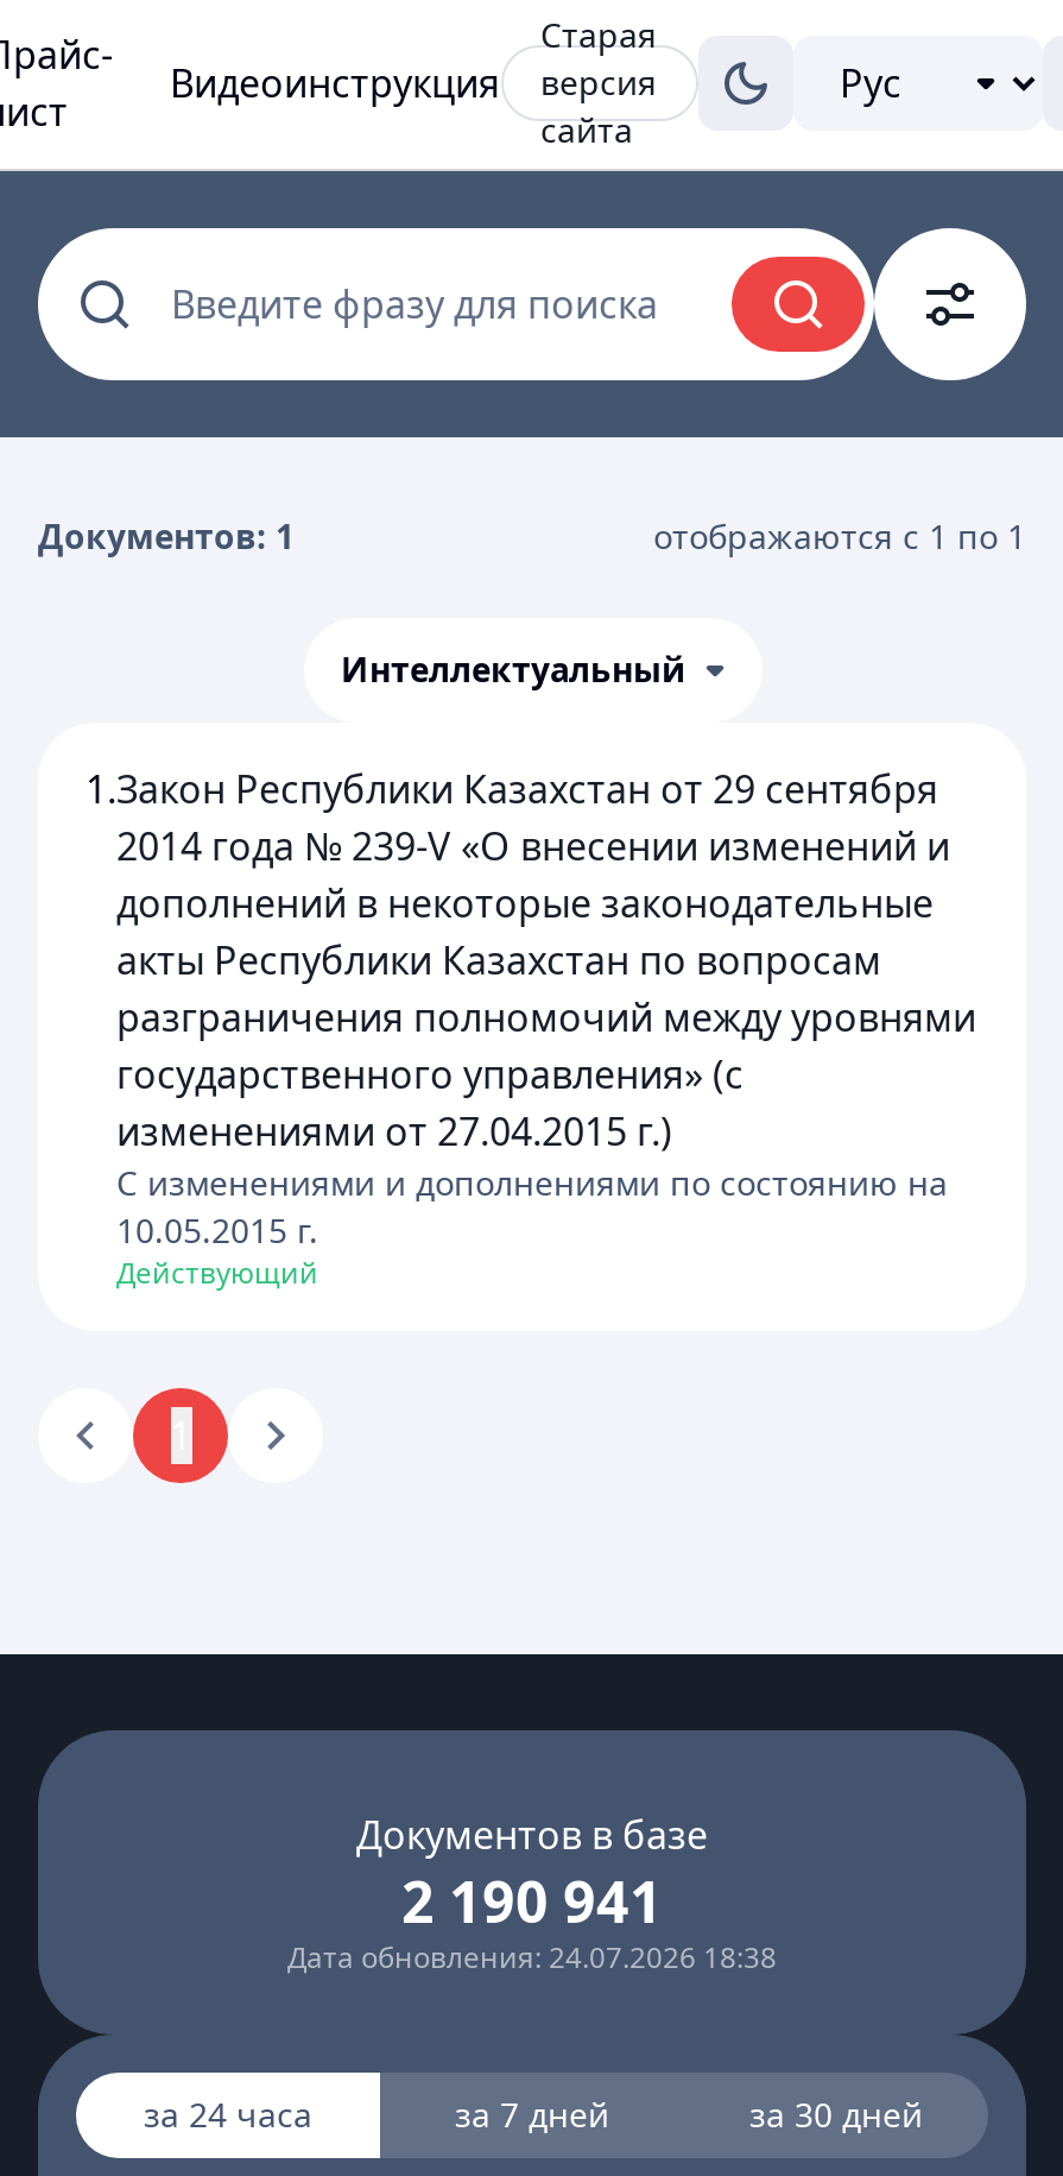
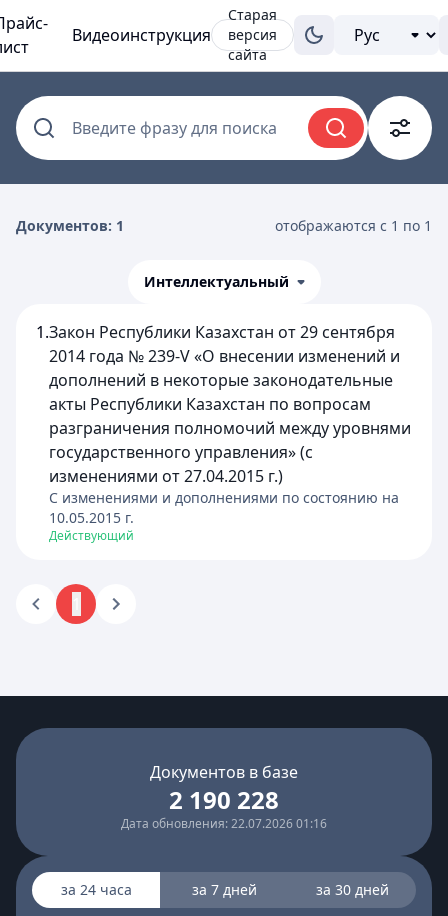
- 2 190 941
+ 2 190 228

- Дата обновления: 24.07.2026 18:38
+ Дата обновления: 22.07.2026 01:16
